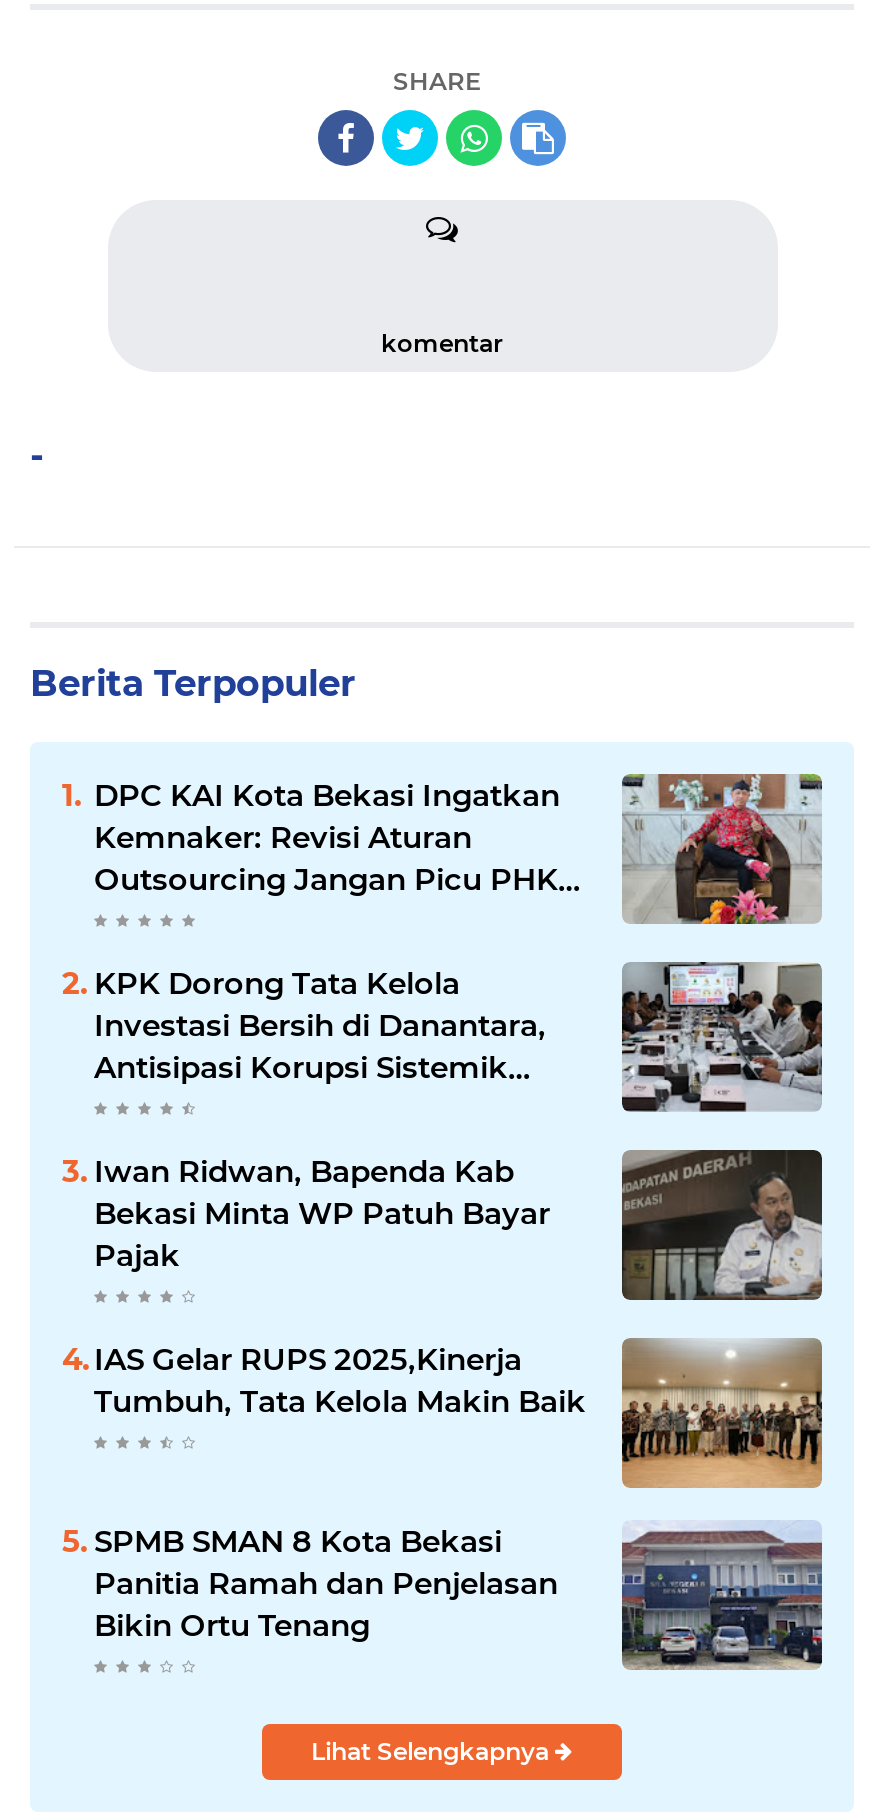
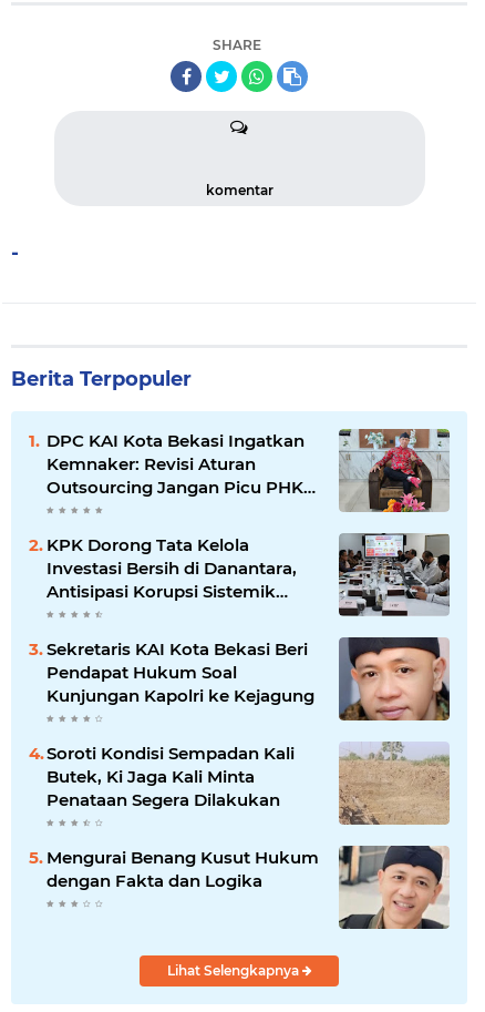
- [image]
- Iwan Ridwan, Bapenda Kab
- Bekasi Minta WP Patuh Bayar
- Pajak
+ [image]
+ Sekretaris KAI Kota Bekasi Beri
+ Pendapat Hukum Soal
+ Kunjungan Kapolri ke Kejagung

- [image]
- IAS Gelar RUPS 2025,Kinerja
- Tumbuh, Tata Kelola Makin Baik
+ [image]
+ Soroti Kondisi Sempadan Kali
+ Butek, Ki Jaga Kali Minta
+ Penataan Segera Dilakukan

- [image]
- SPMB SMAN 8 Kota Bekasi
- Panitia Ramah dan Penjelasan
- Bikin Ortu Tenang
+ [image]
+ Mengurai Benang Kusut Hukum
+ dengan Fakta dan Logika
